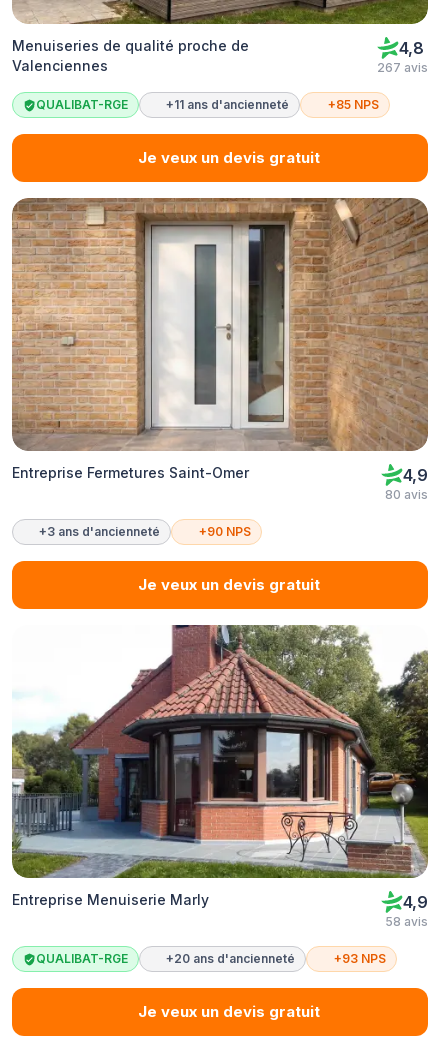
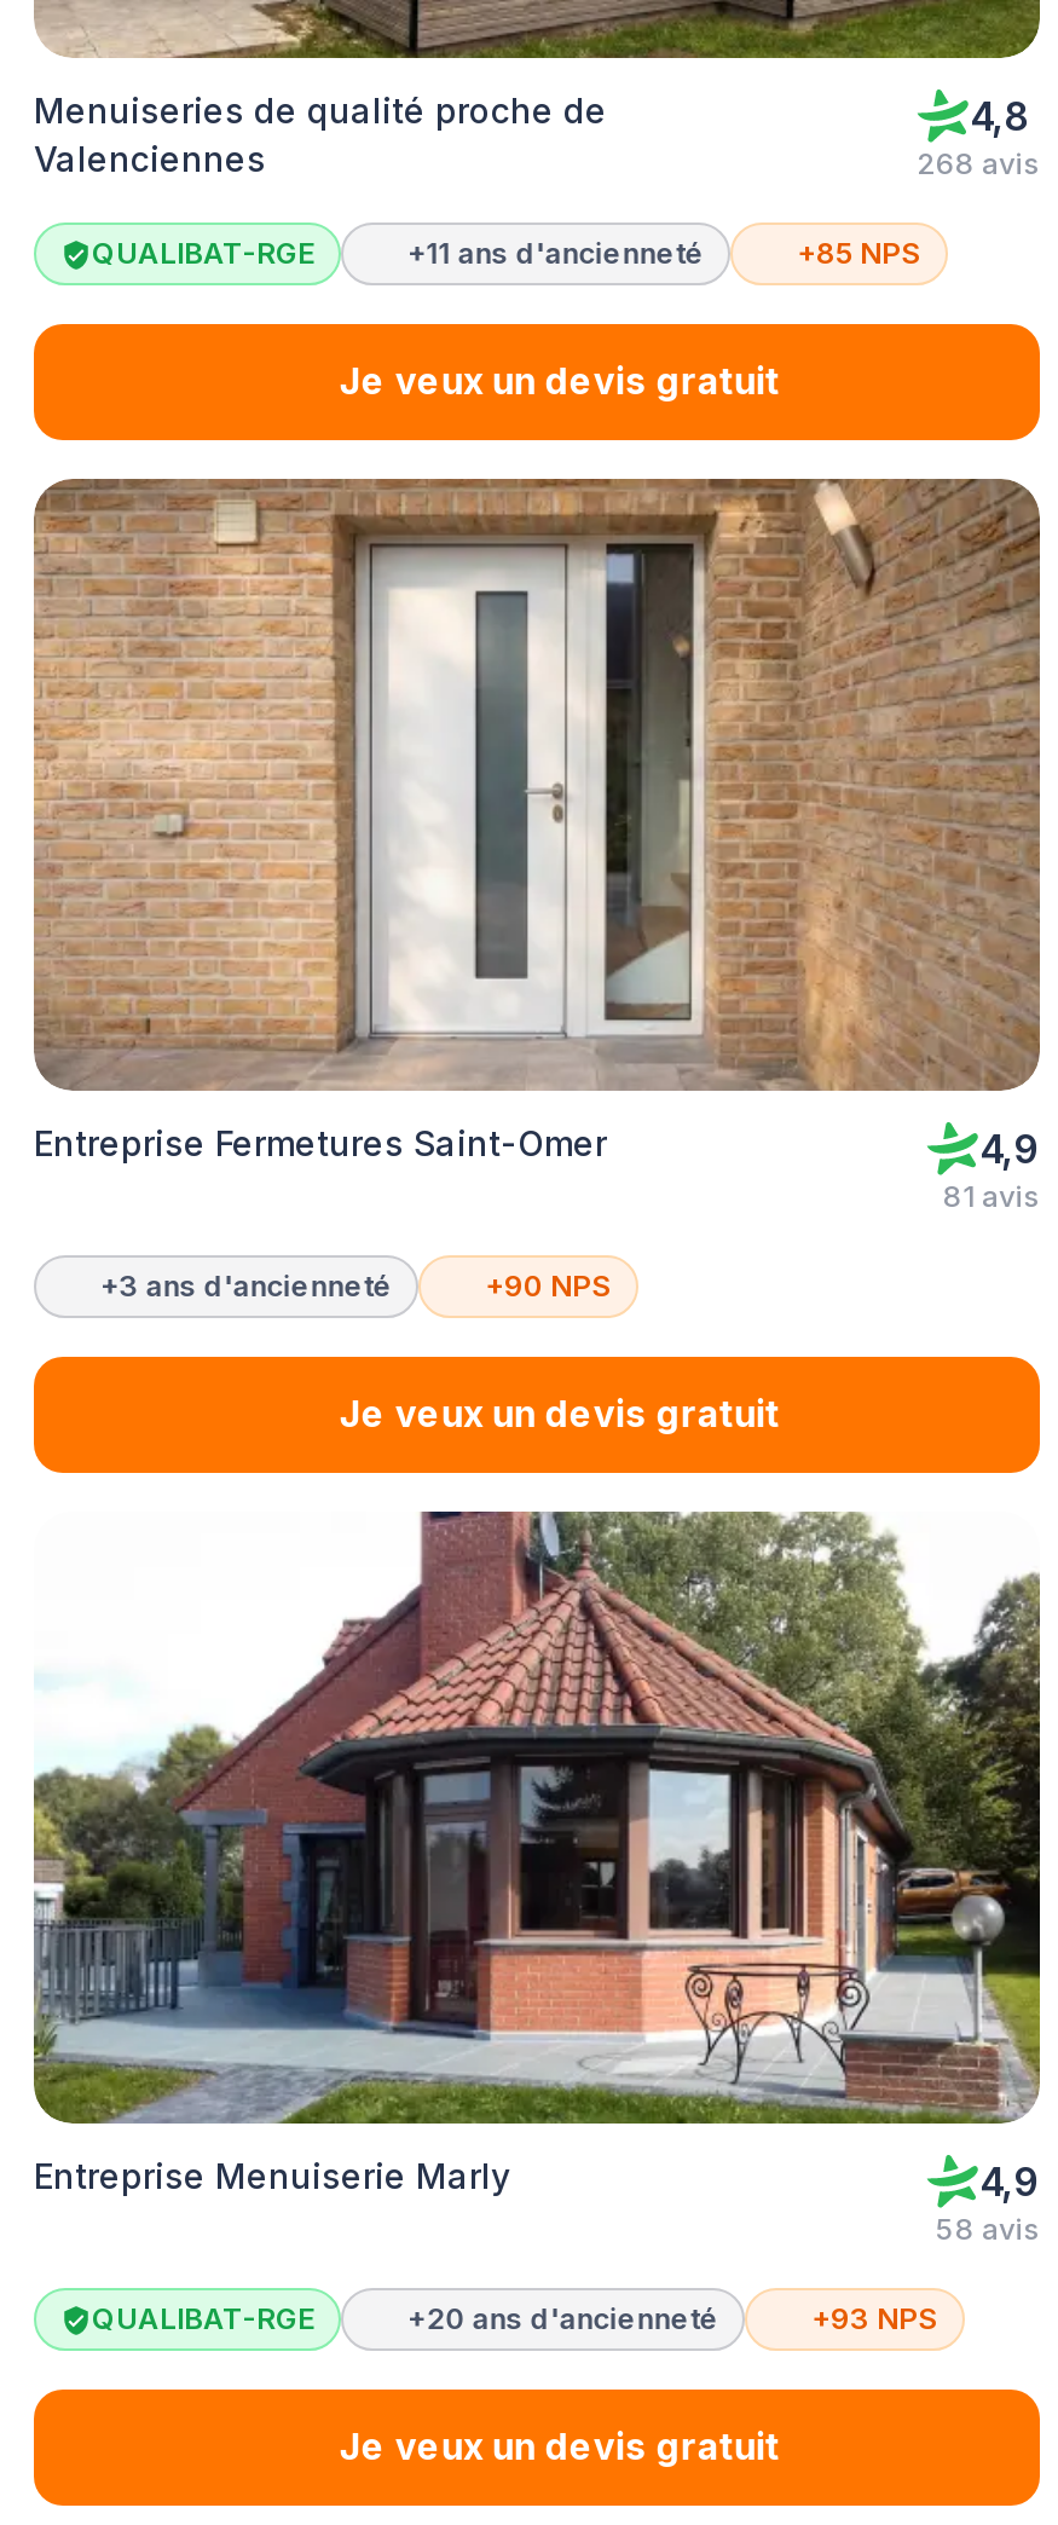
- 267 avis
+ 268 avis

- 80 avis
+ 81 avis
